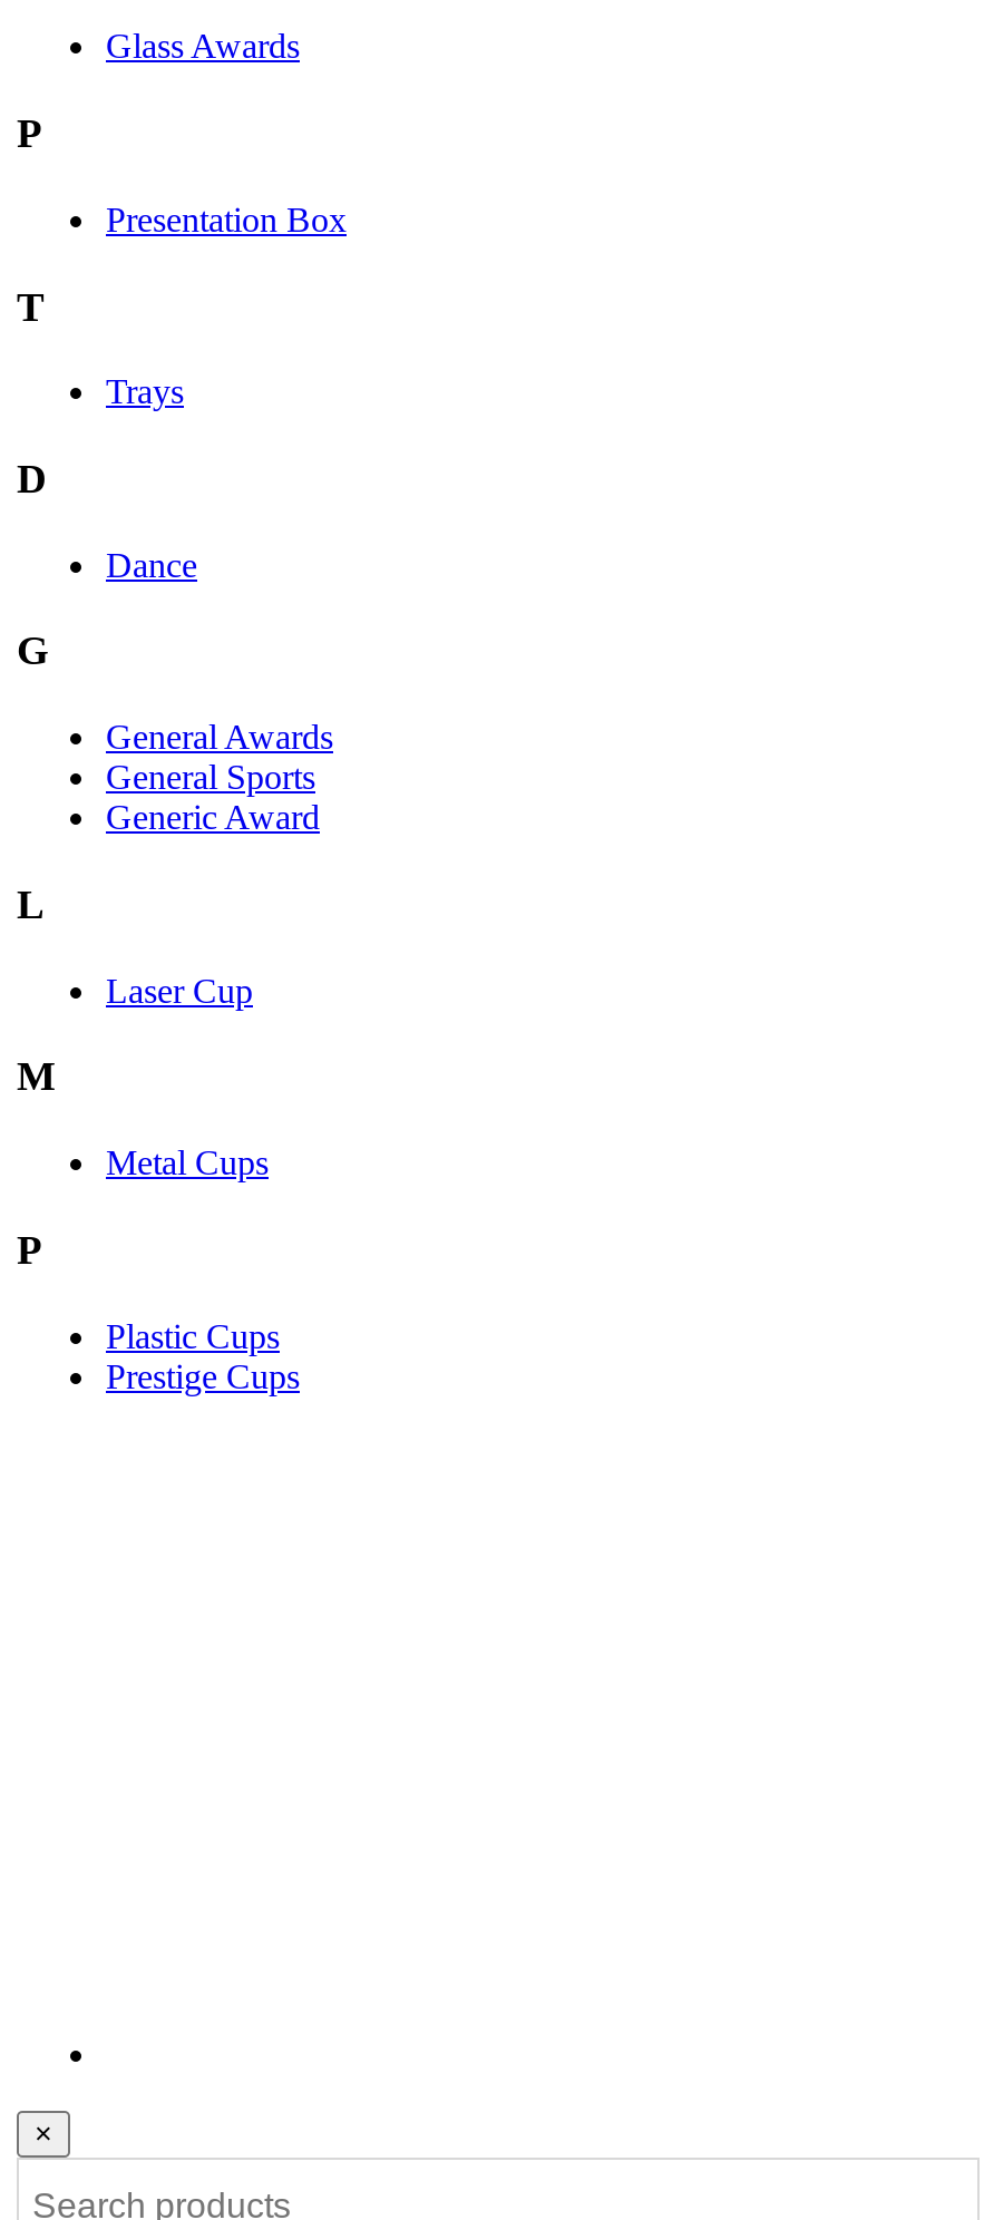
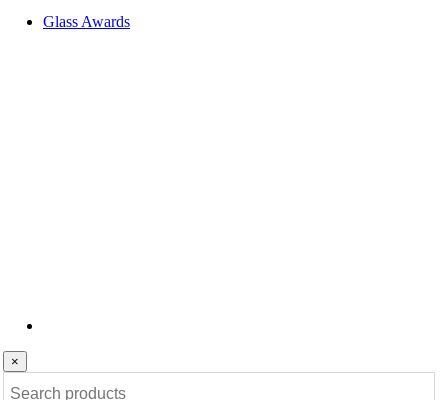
- P
- Presentation Box
- T
- Trays
- D
- Dance
- G
- General Awards
- General Sports
- Generic Award
- L
- Laser Cup
- M
- Metal Cups
- P
- Plastic Cups
- Prestige Cups
